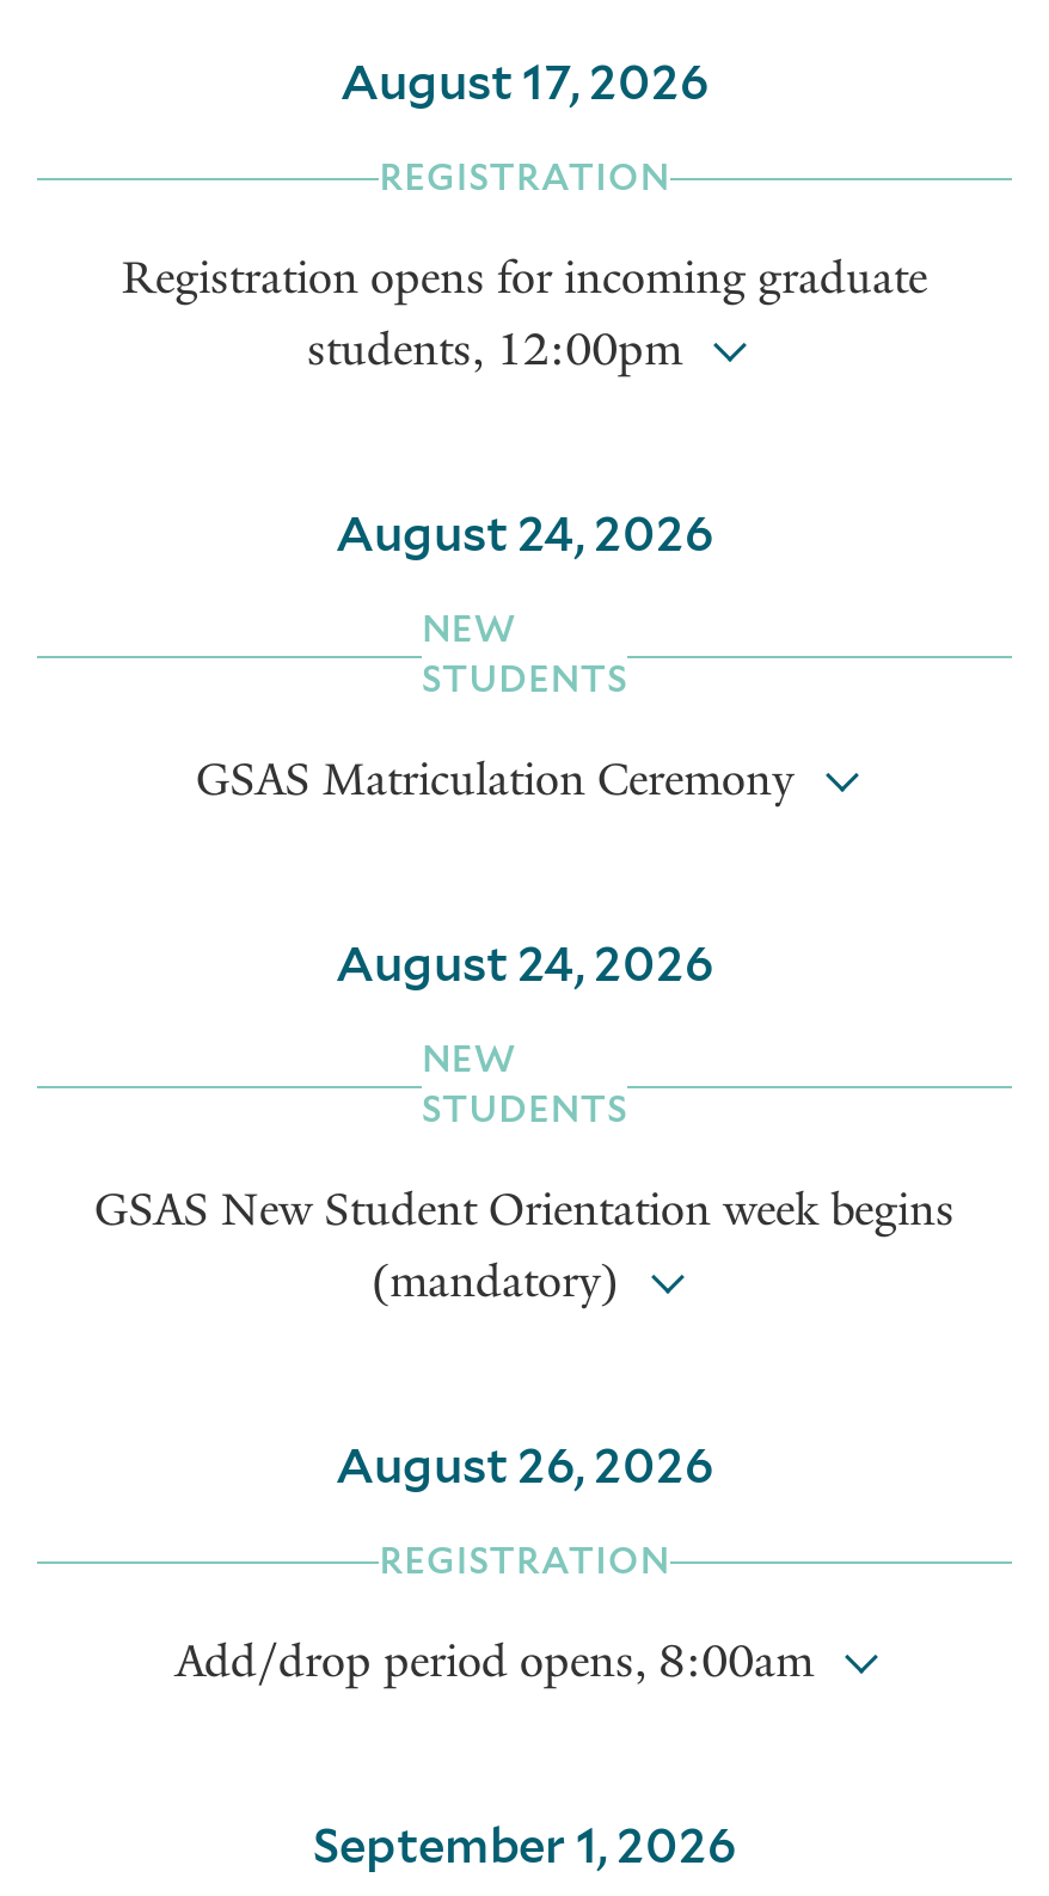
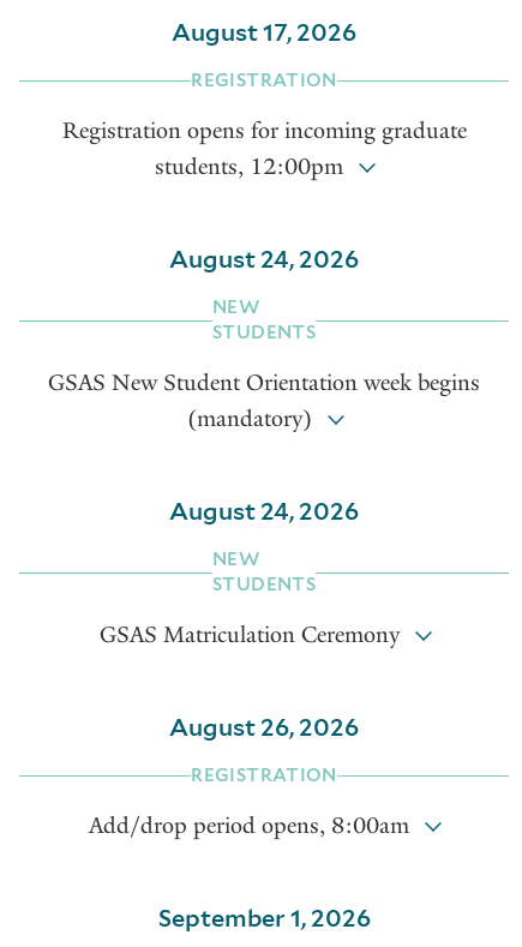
moved down: GSAS Matriculation Ceremony

moved down: August 24, 2026 | NEW | STUDENTS

moved up: GSAS New Student Orientation week begins | (mandatory)
